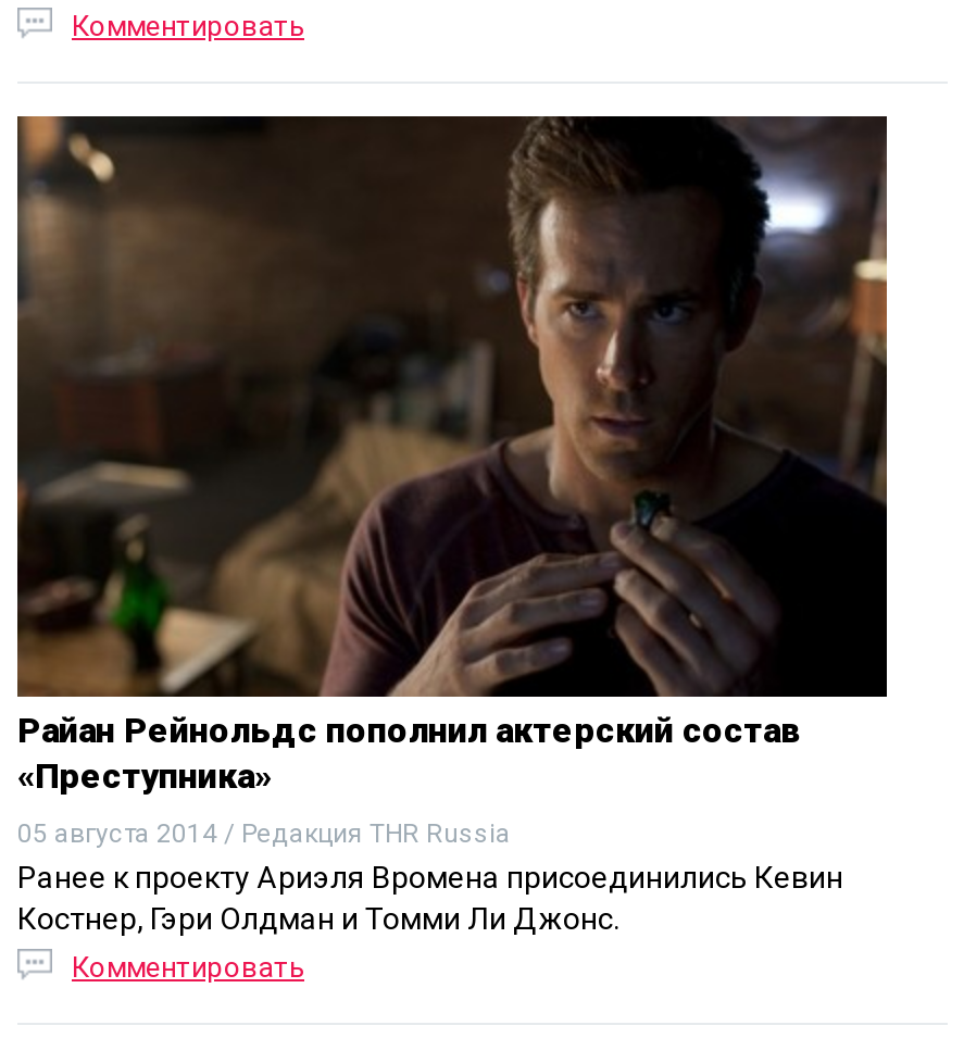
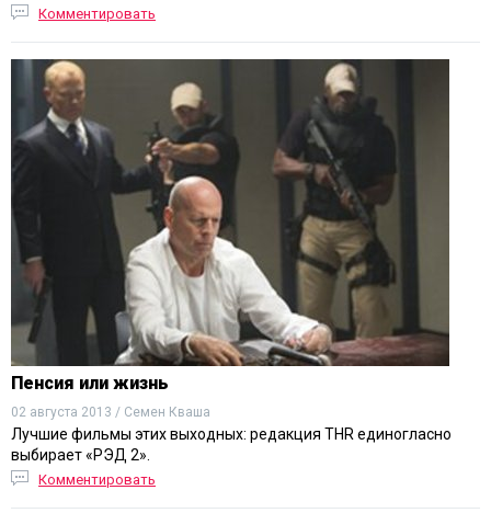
- [image]
- Райан Рейнольдс пополнил актерский состав
- «Преступника»
+ [image]
+ Пенсия или жизнь

- 05 августа 2014 / Редакция THR Russia
- Ранее к проекту Ариэля Вромена присоединились Кевин
- Костнер, Гэри Олдман и Томми Ли Джонс.
+ 02 августа 2013 / Семен Кваша
+ Лучшие фильмы этих выходных: редакция THR единогласно
+ выбирает «РЭД 2».
